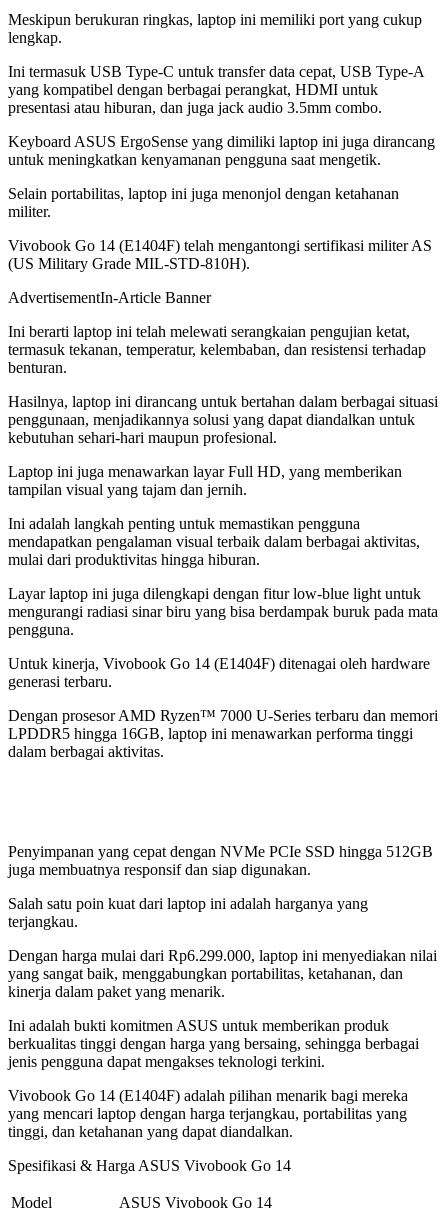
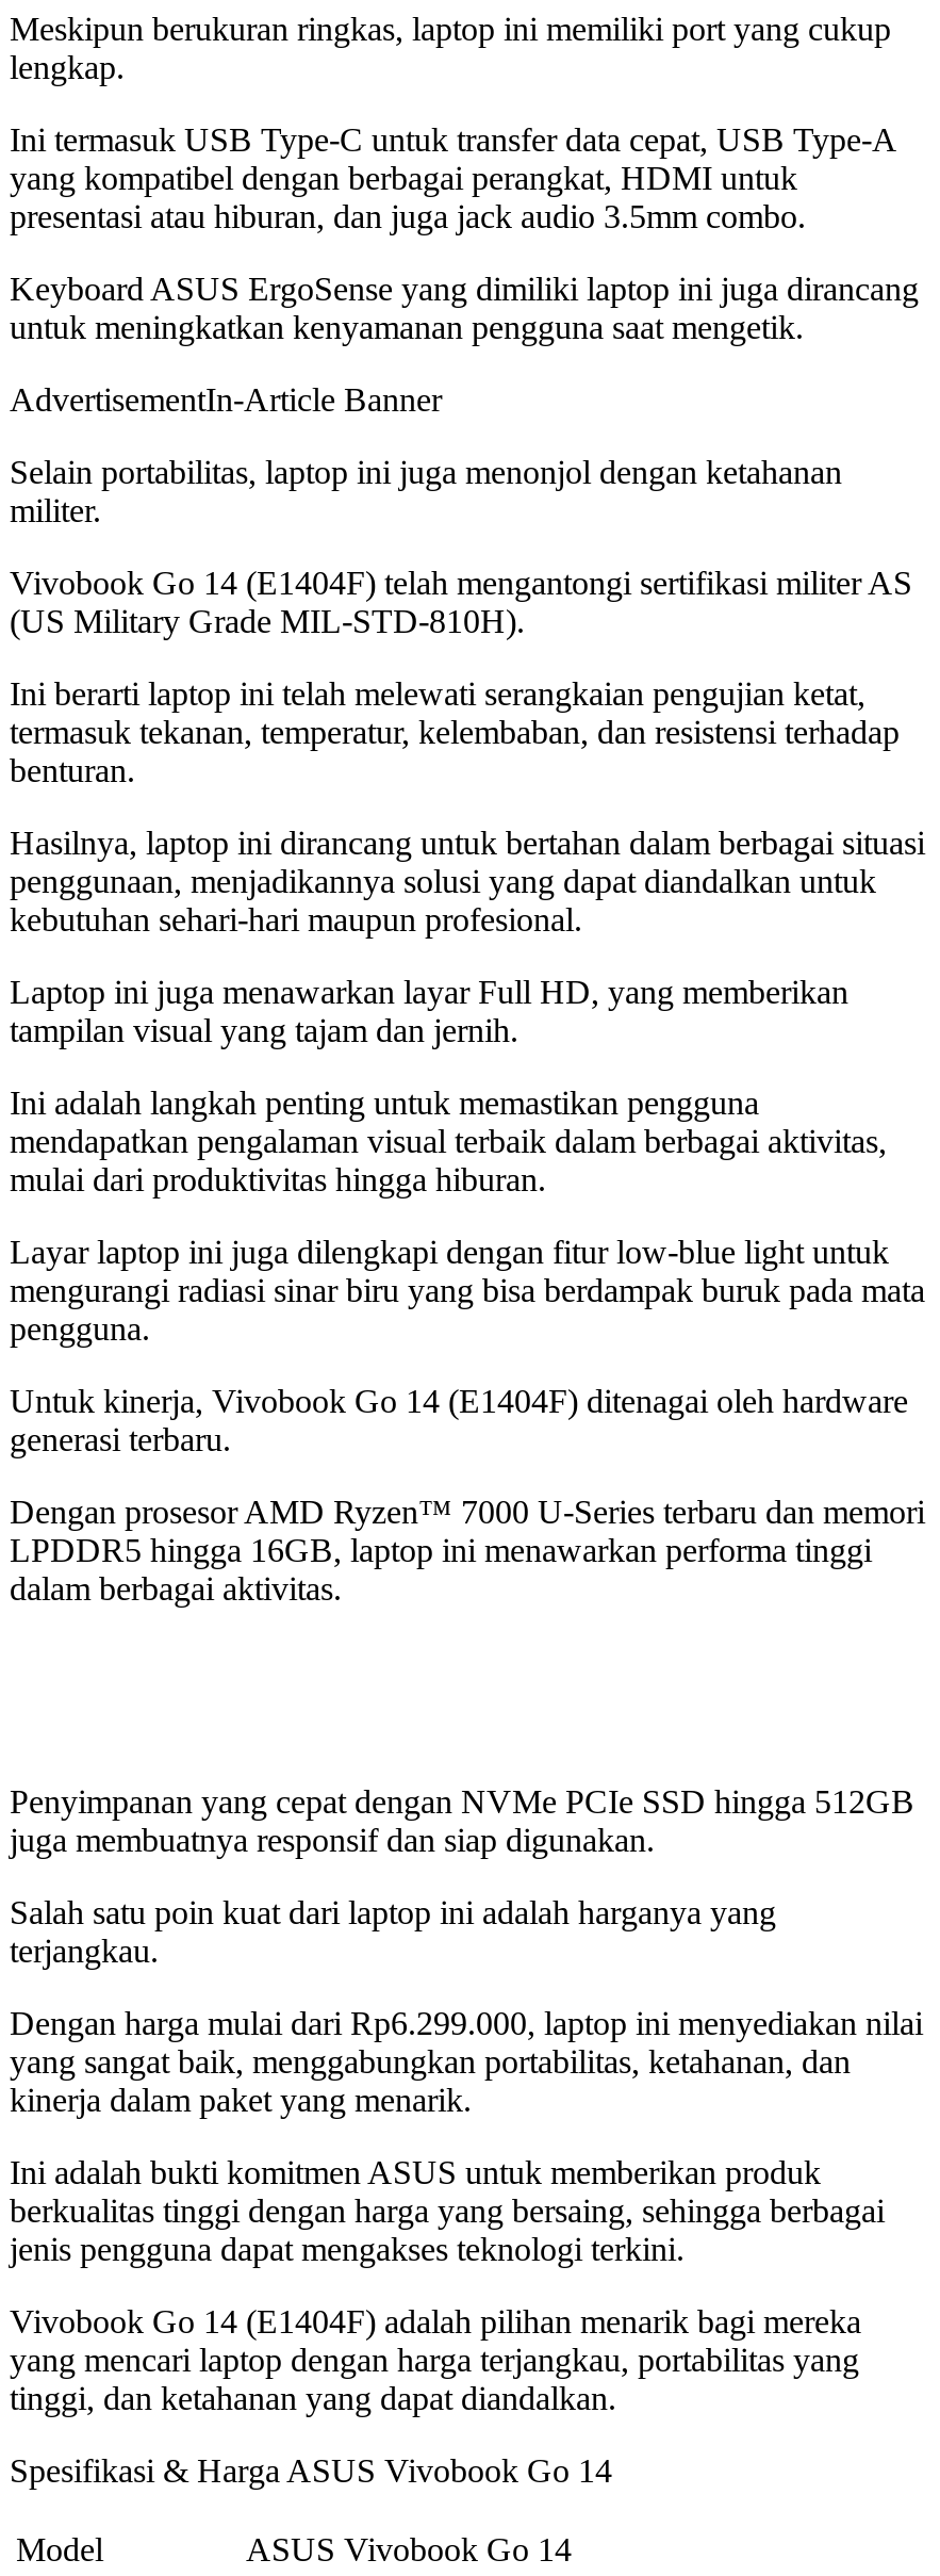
moved down: Selain portabilitas, laptop ini juga menonjol dengan ketahanan | militer. | Vivobook Go 14 (E1404F) telah mengantongi sertifikasi militer AS | (US Military Grade MIL-STD-810H).

moved up: AdvertisementIn-Article Banner
